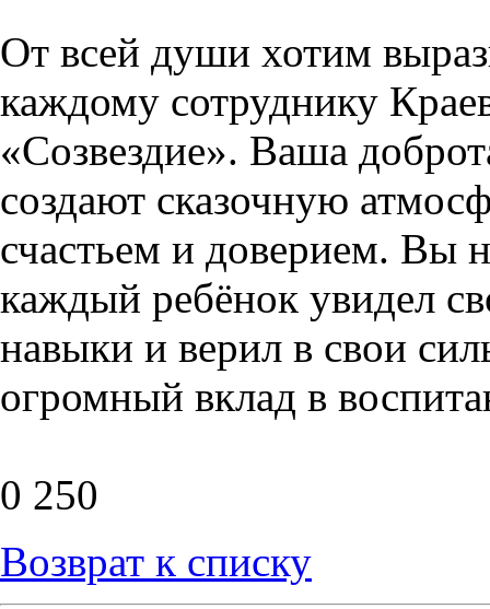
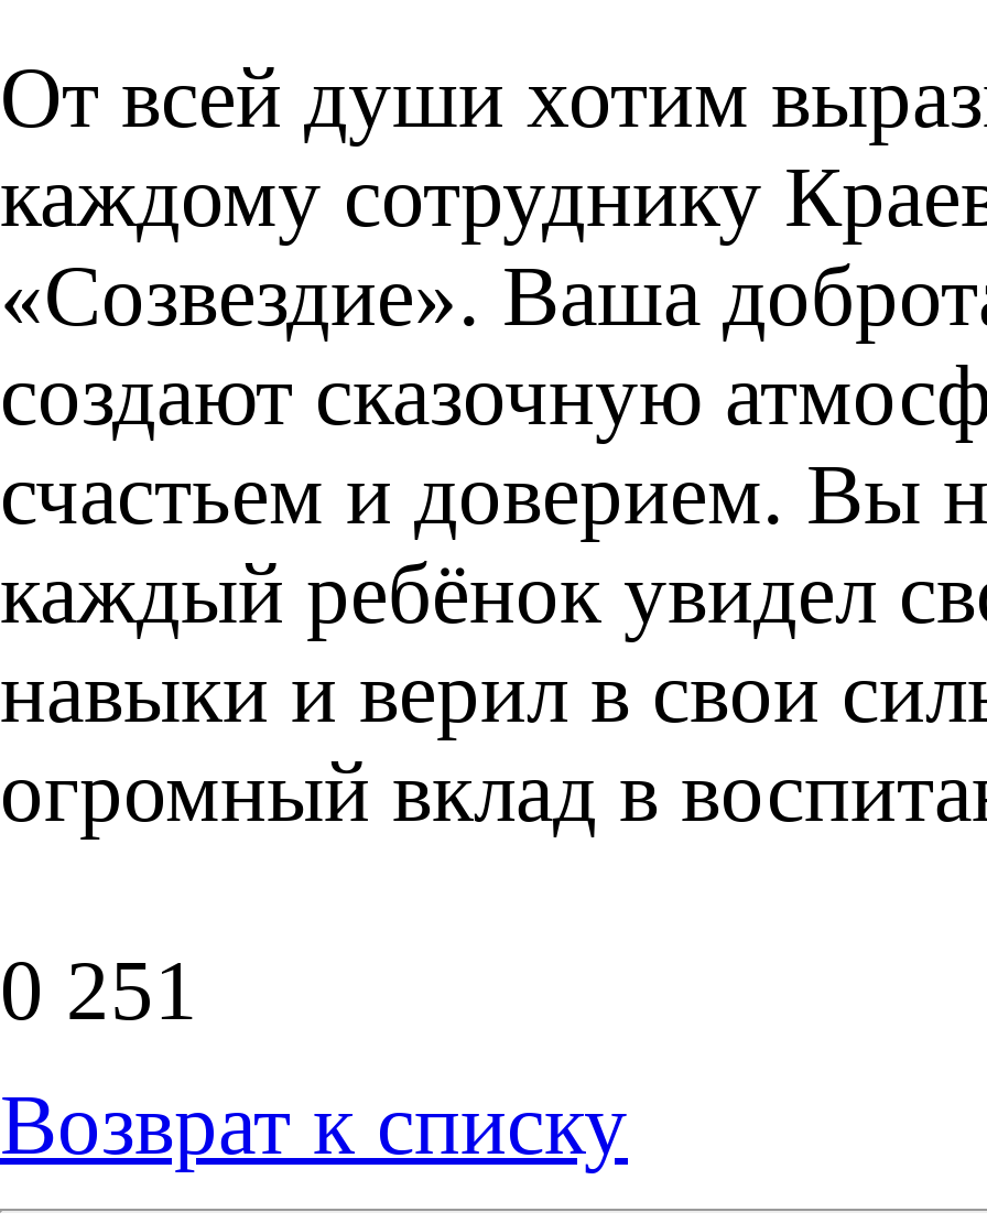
- 0 250
+ 0 251
